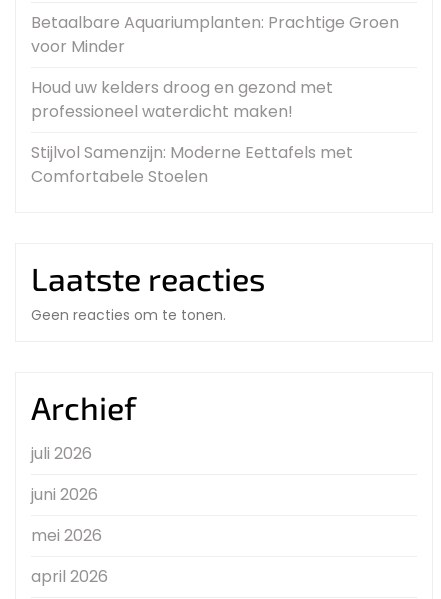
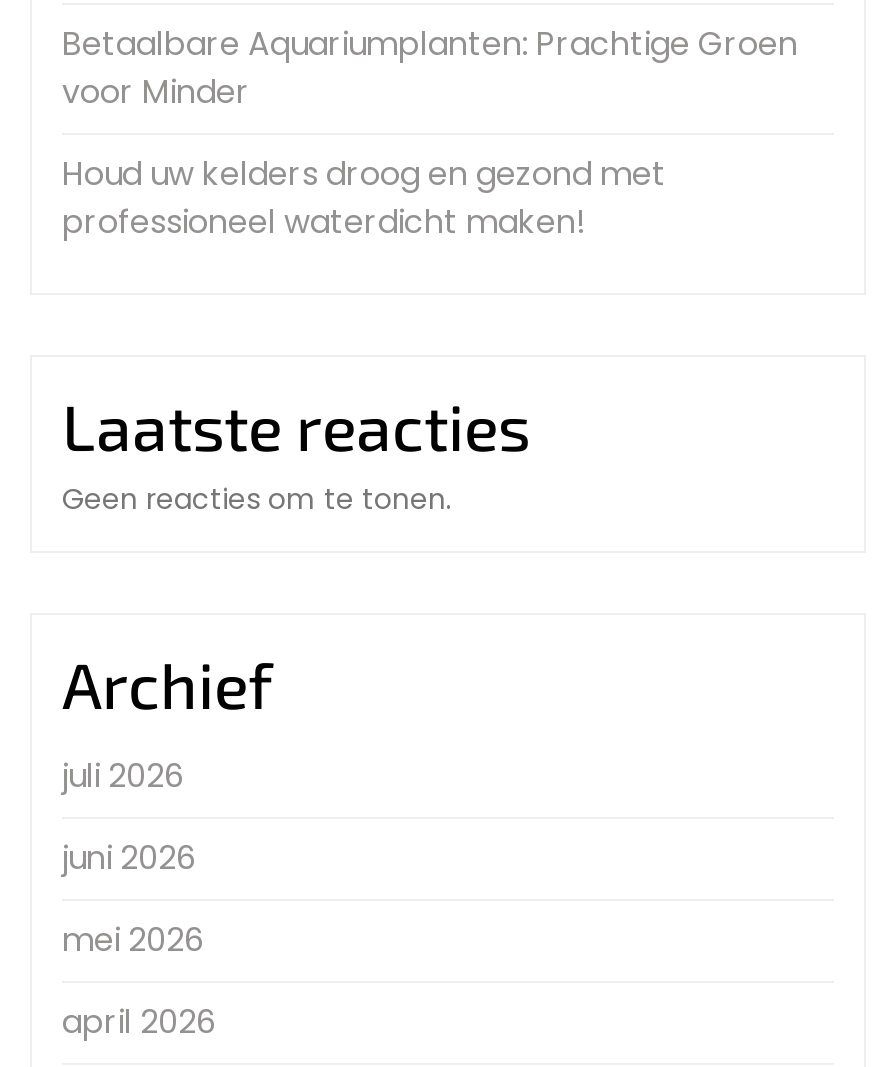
- Stijlvol Samenzijn: Moderne Eettafels met
- Comfortabele Stoelen
